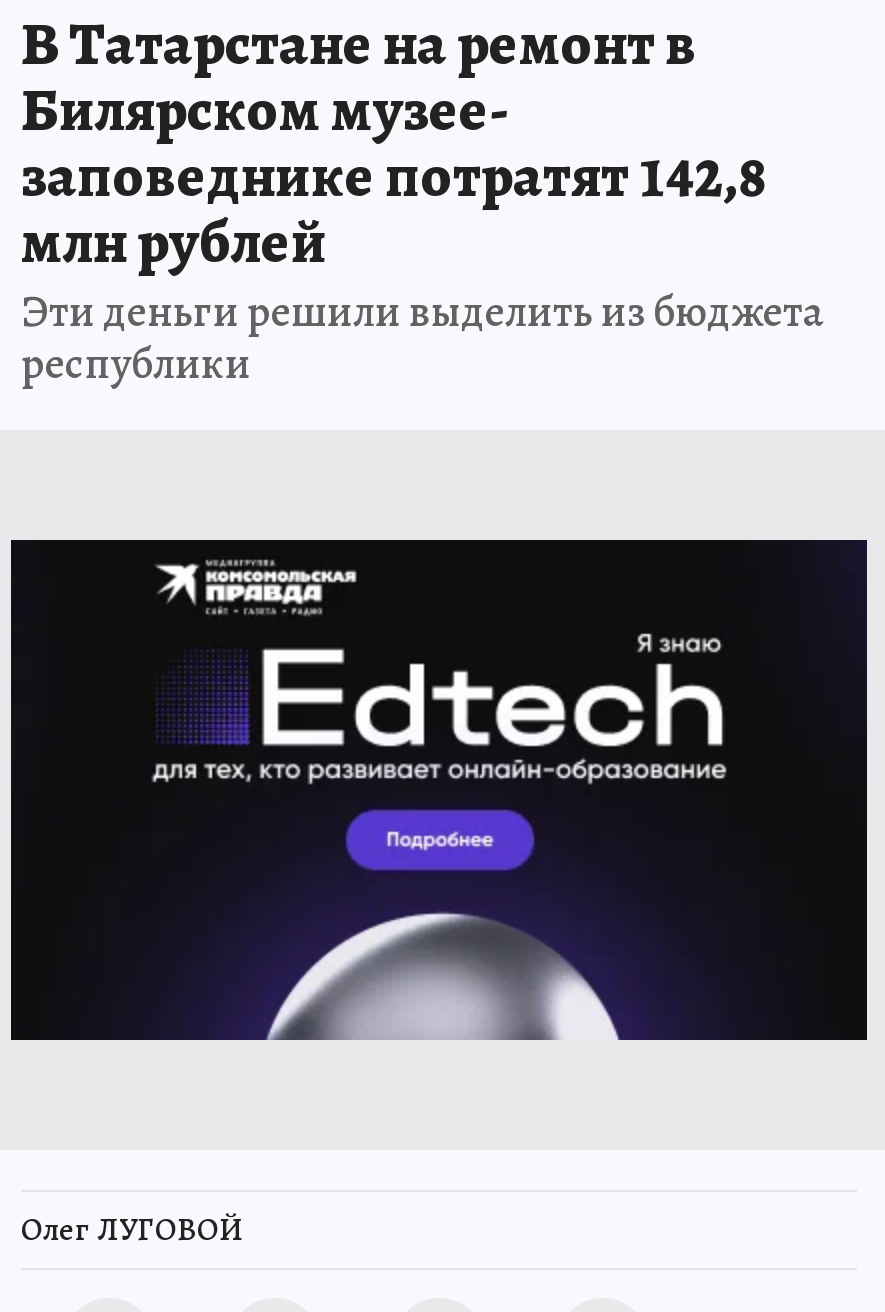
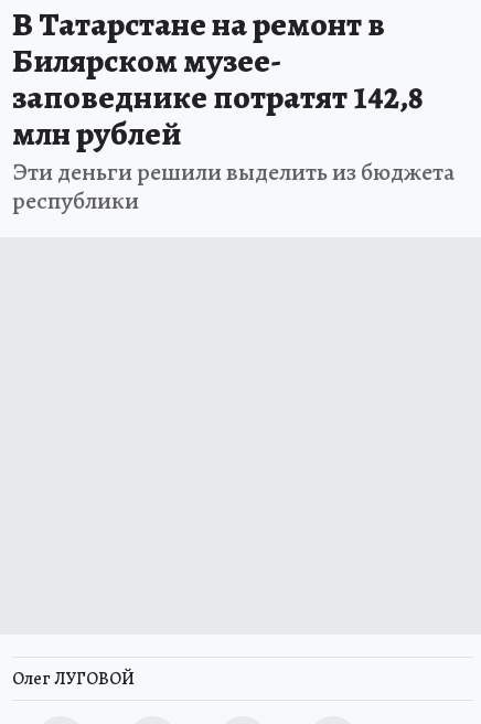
- [image]
